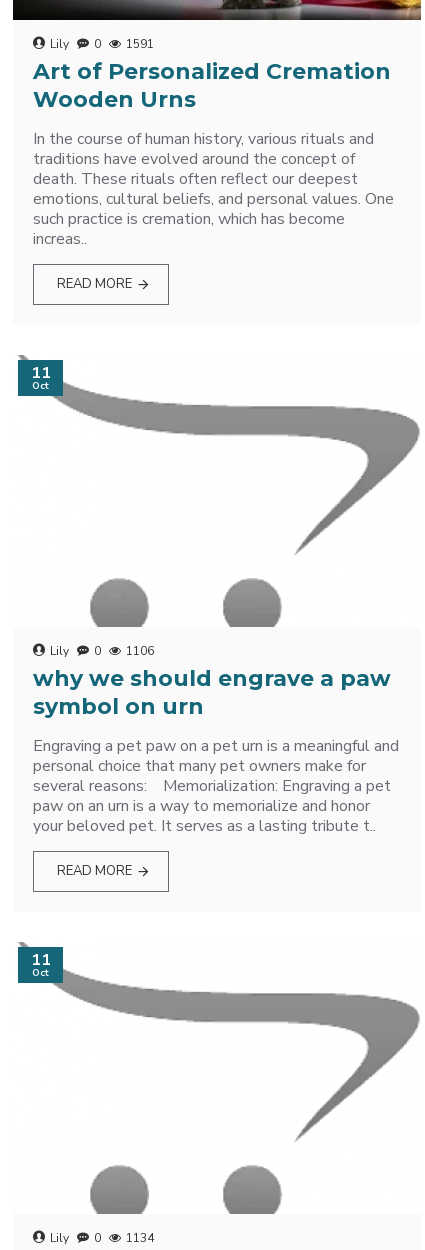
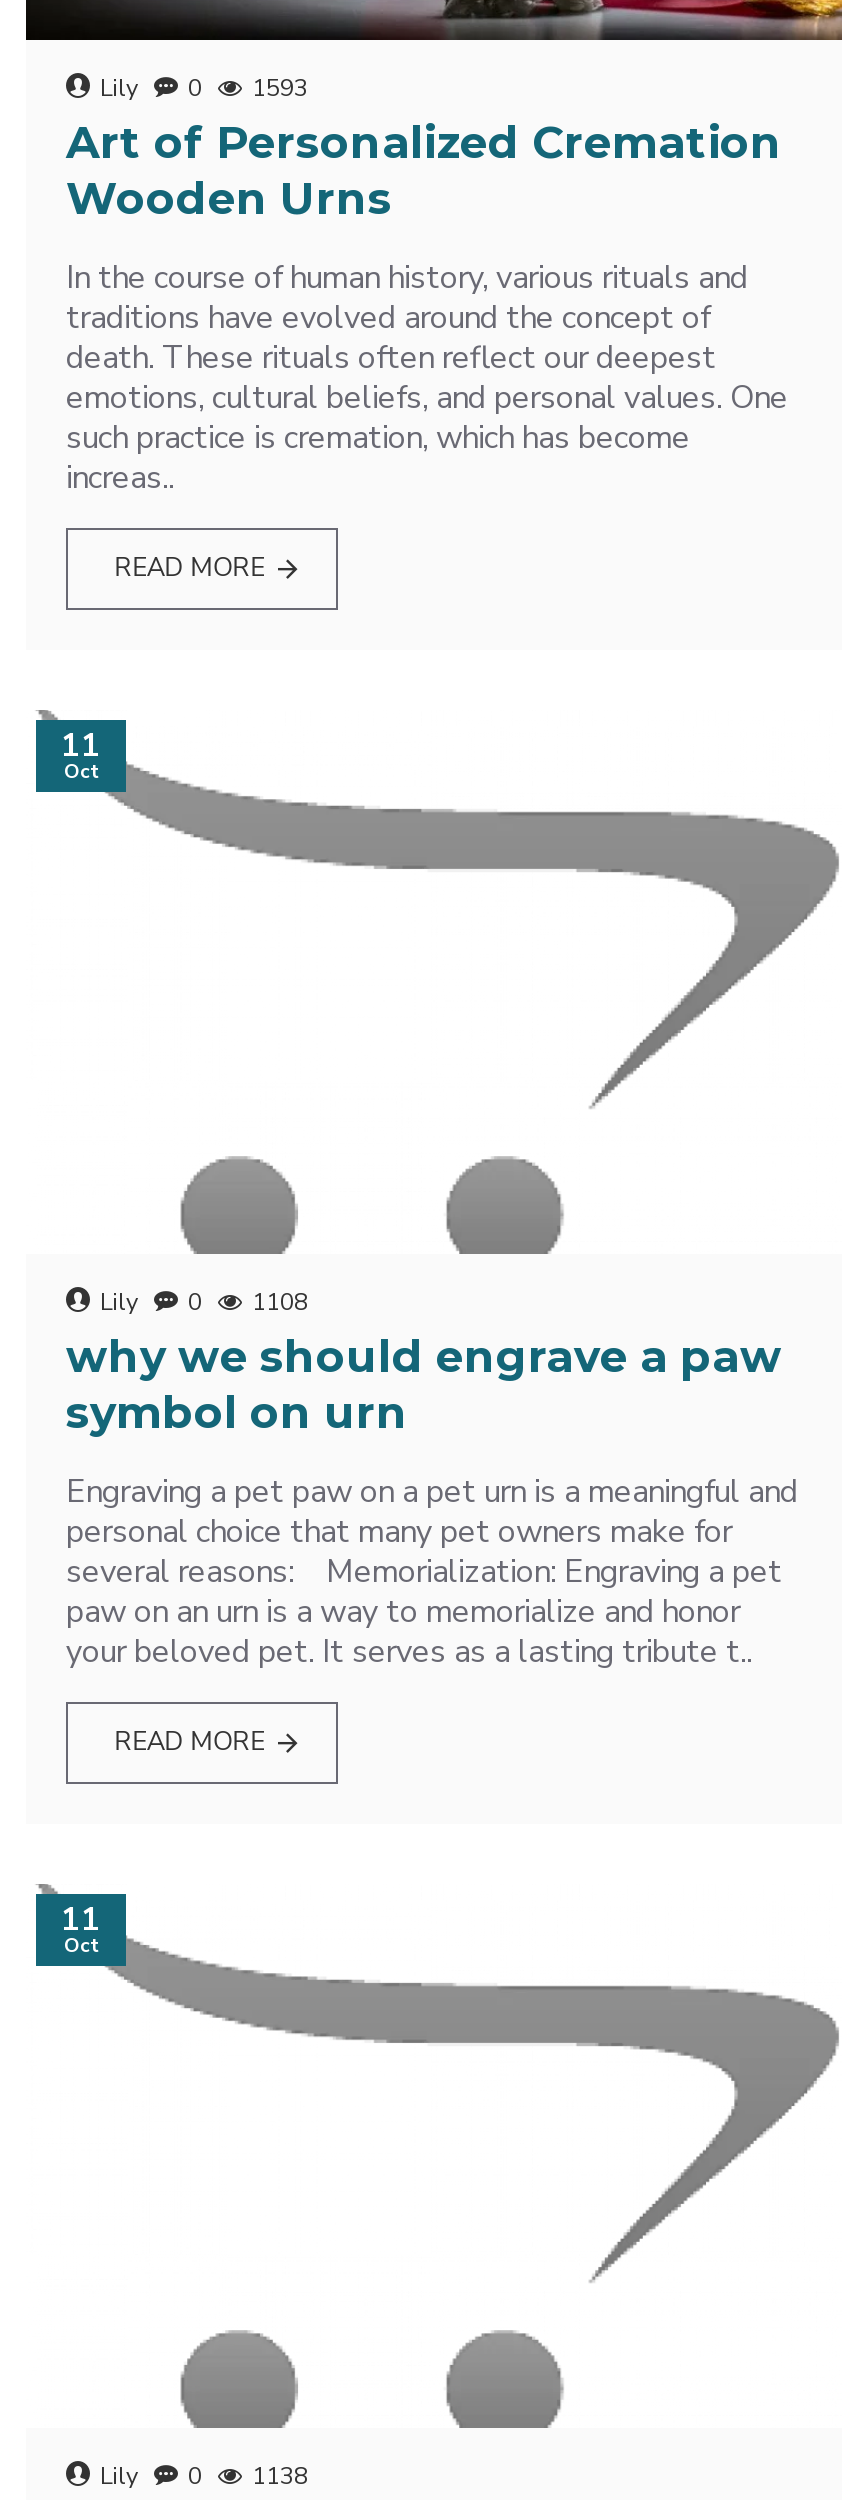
- Lily 0 1591
+ Lily 0 1593

- Lily 0 1106
+ Lily 0 1108

- Lily 0 1134
+ Lily 0 1138
